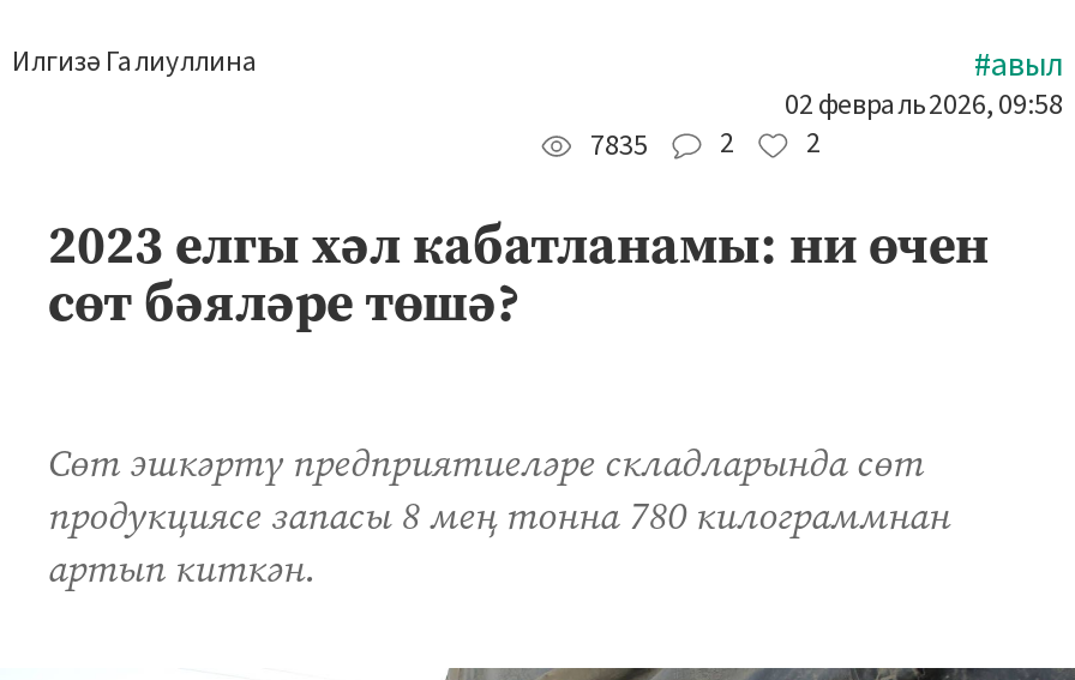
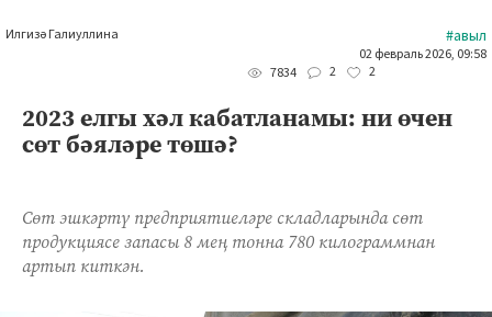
- 7835 2 2
+ 7834 2 2
